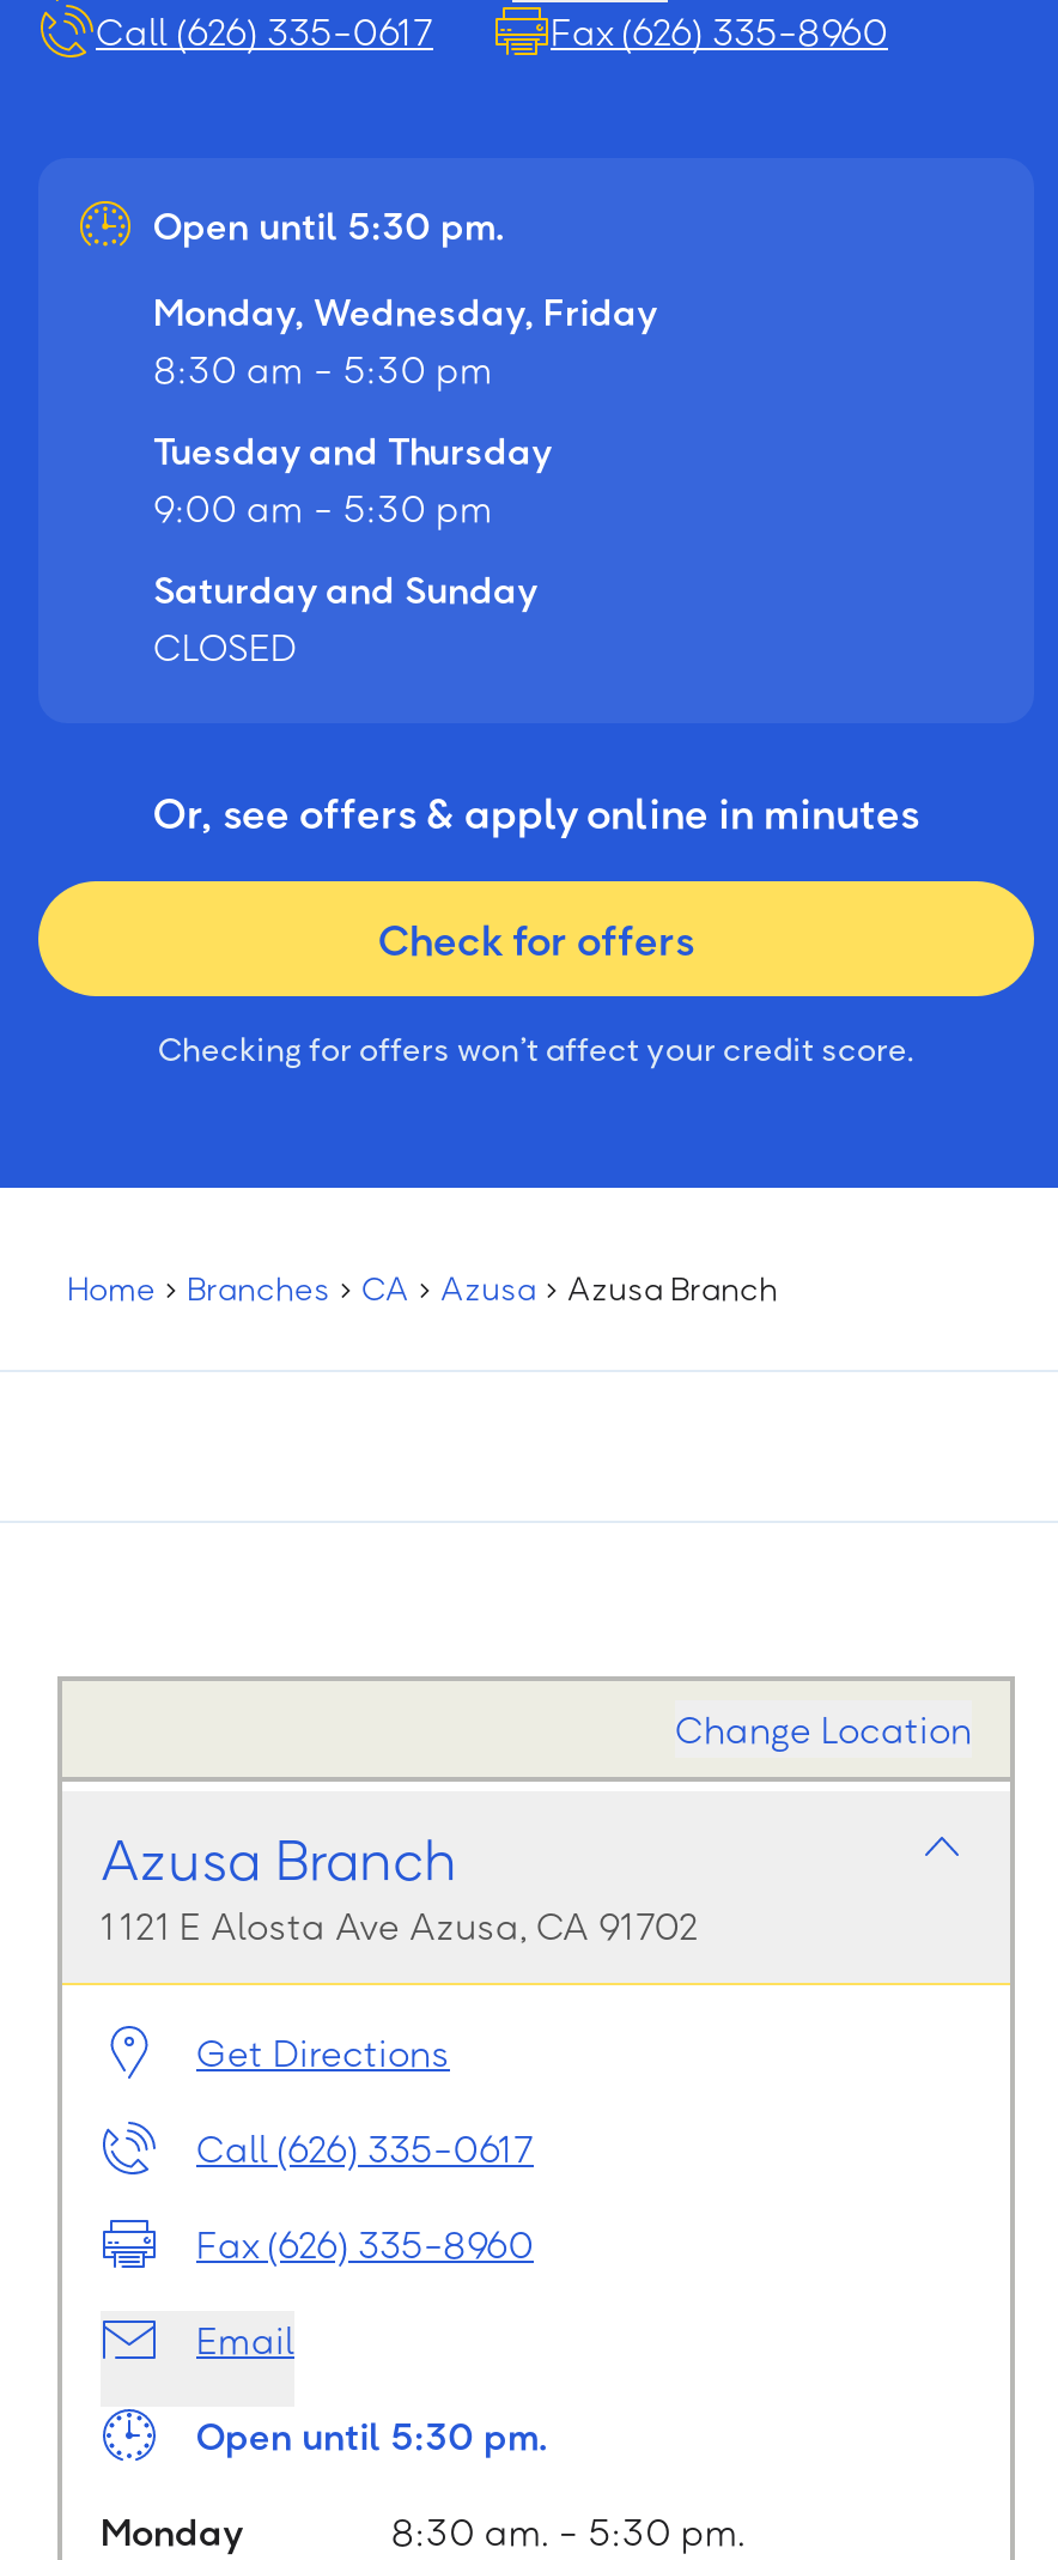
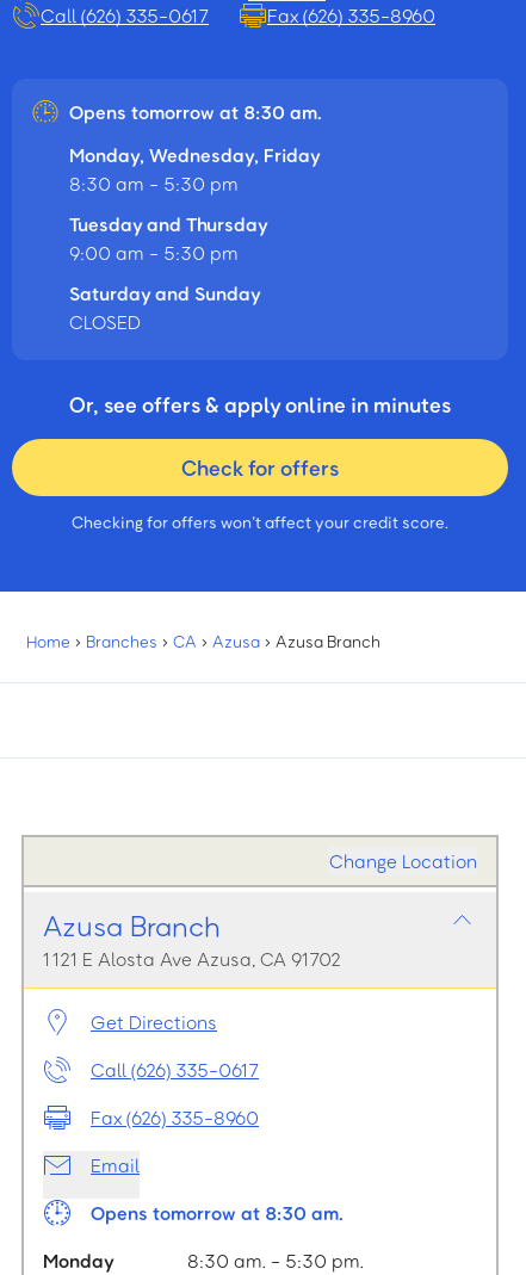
- Open until 5:30 pm.
+ Opens tomorrow at 8:30 am.

- Open until 5:30 pm.
+ Opens tomorrow at 8:30 am.
